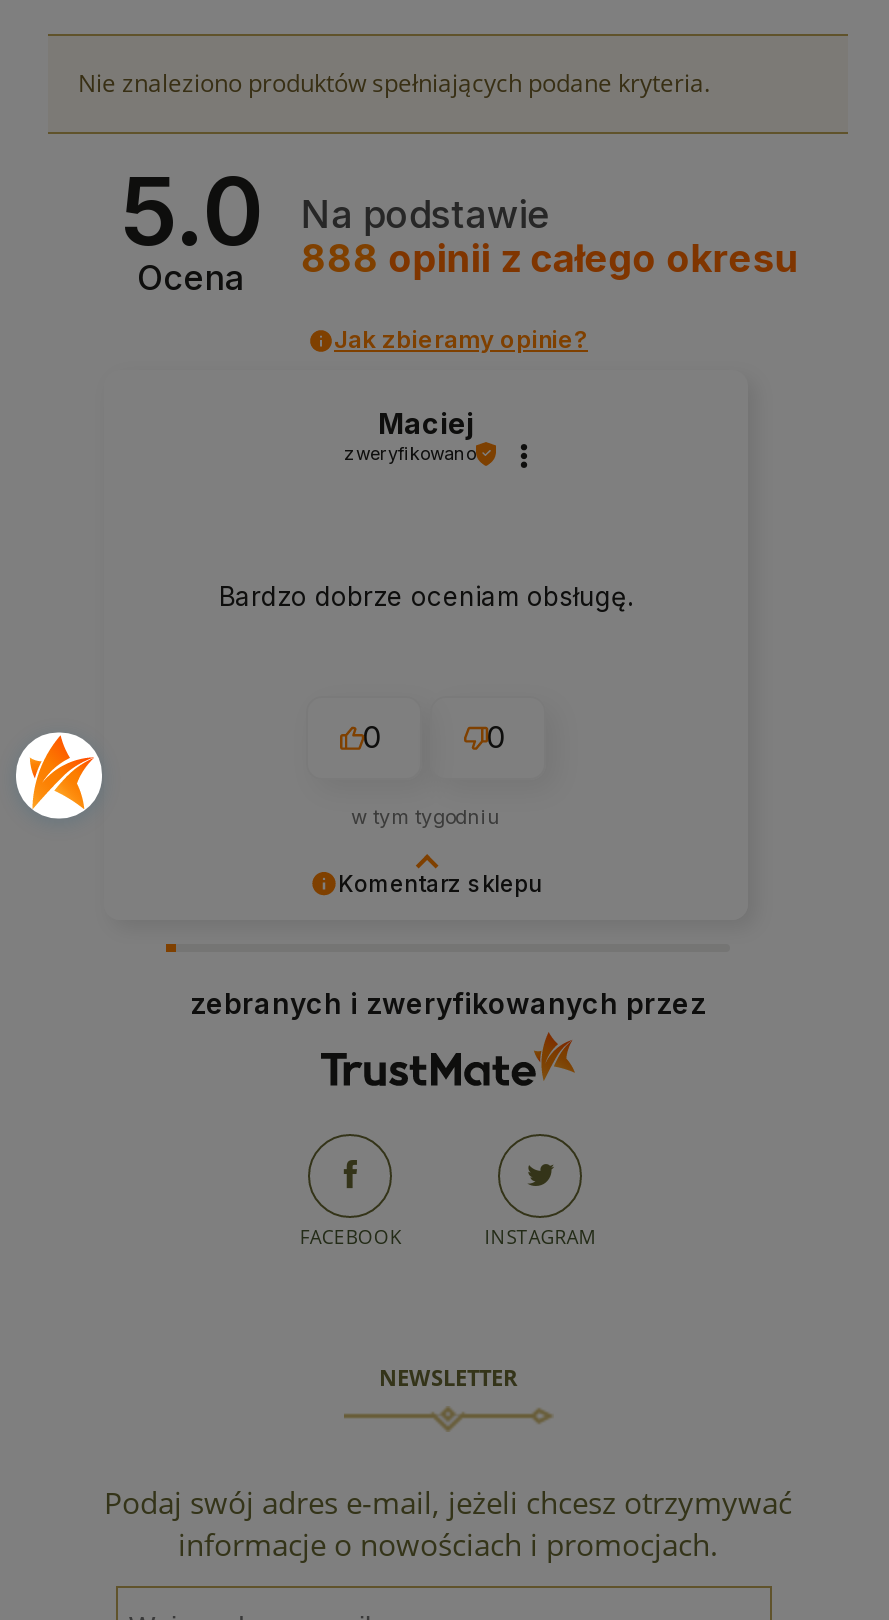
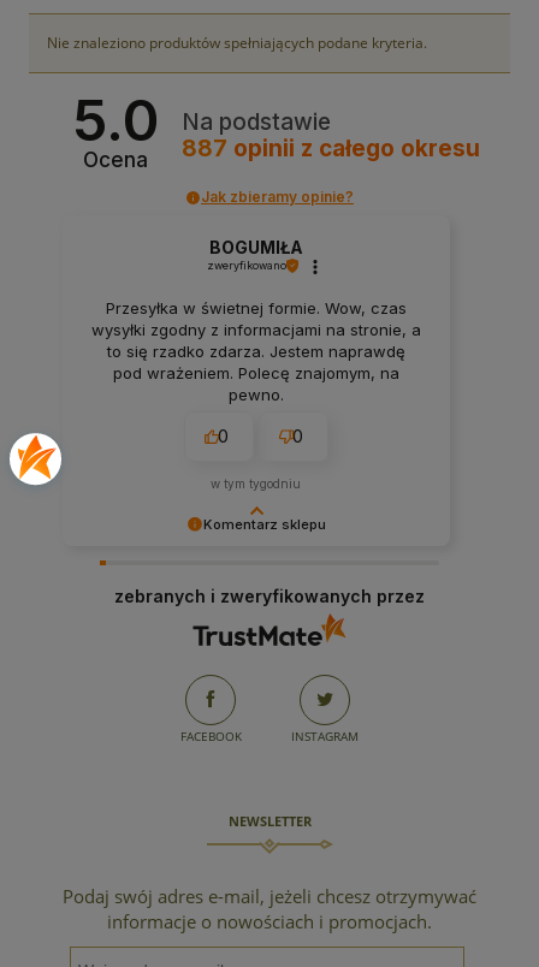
- 888 opinii z całego okresu
+ 887 opinii z całego okresu

- Maciej
+ BOGUMIŁA

- Bardzo dobrze oceniam obsługę.
+ Przesyłka w świetnej formie. Wow, czas
+ wysyłki zgodny z informacjami na stronie, a
+ to się rzadko zdarza. Jestem naprawdę
+ pod wrażeniem. Polecę znajomym, na
+ pewno.
